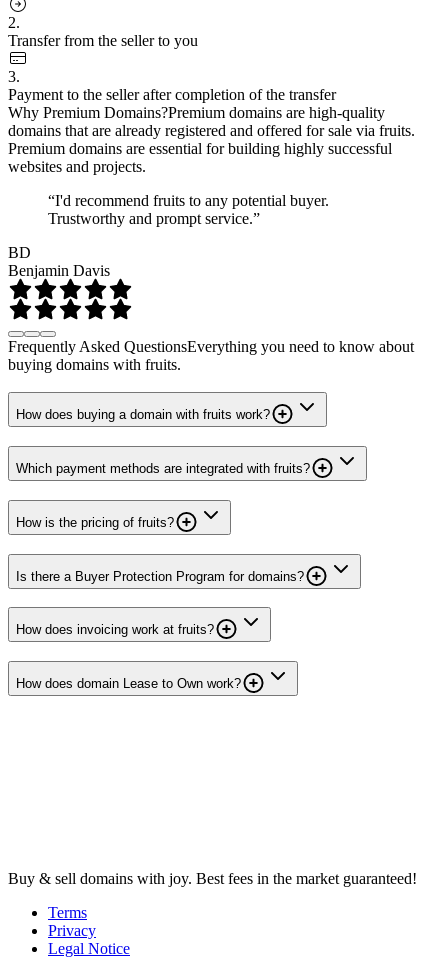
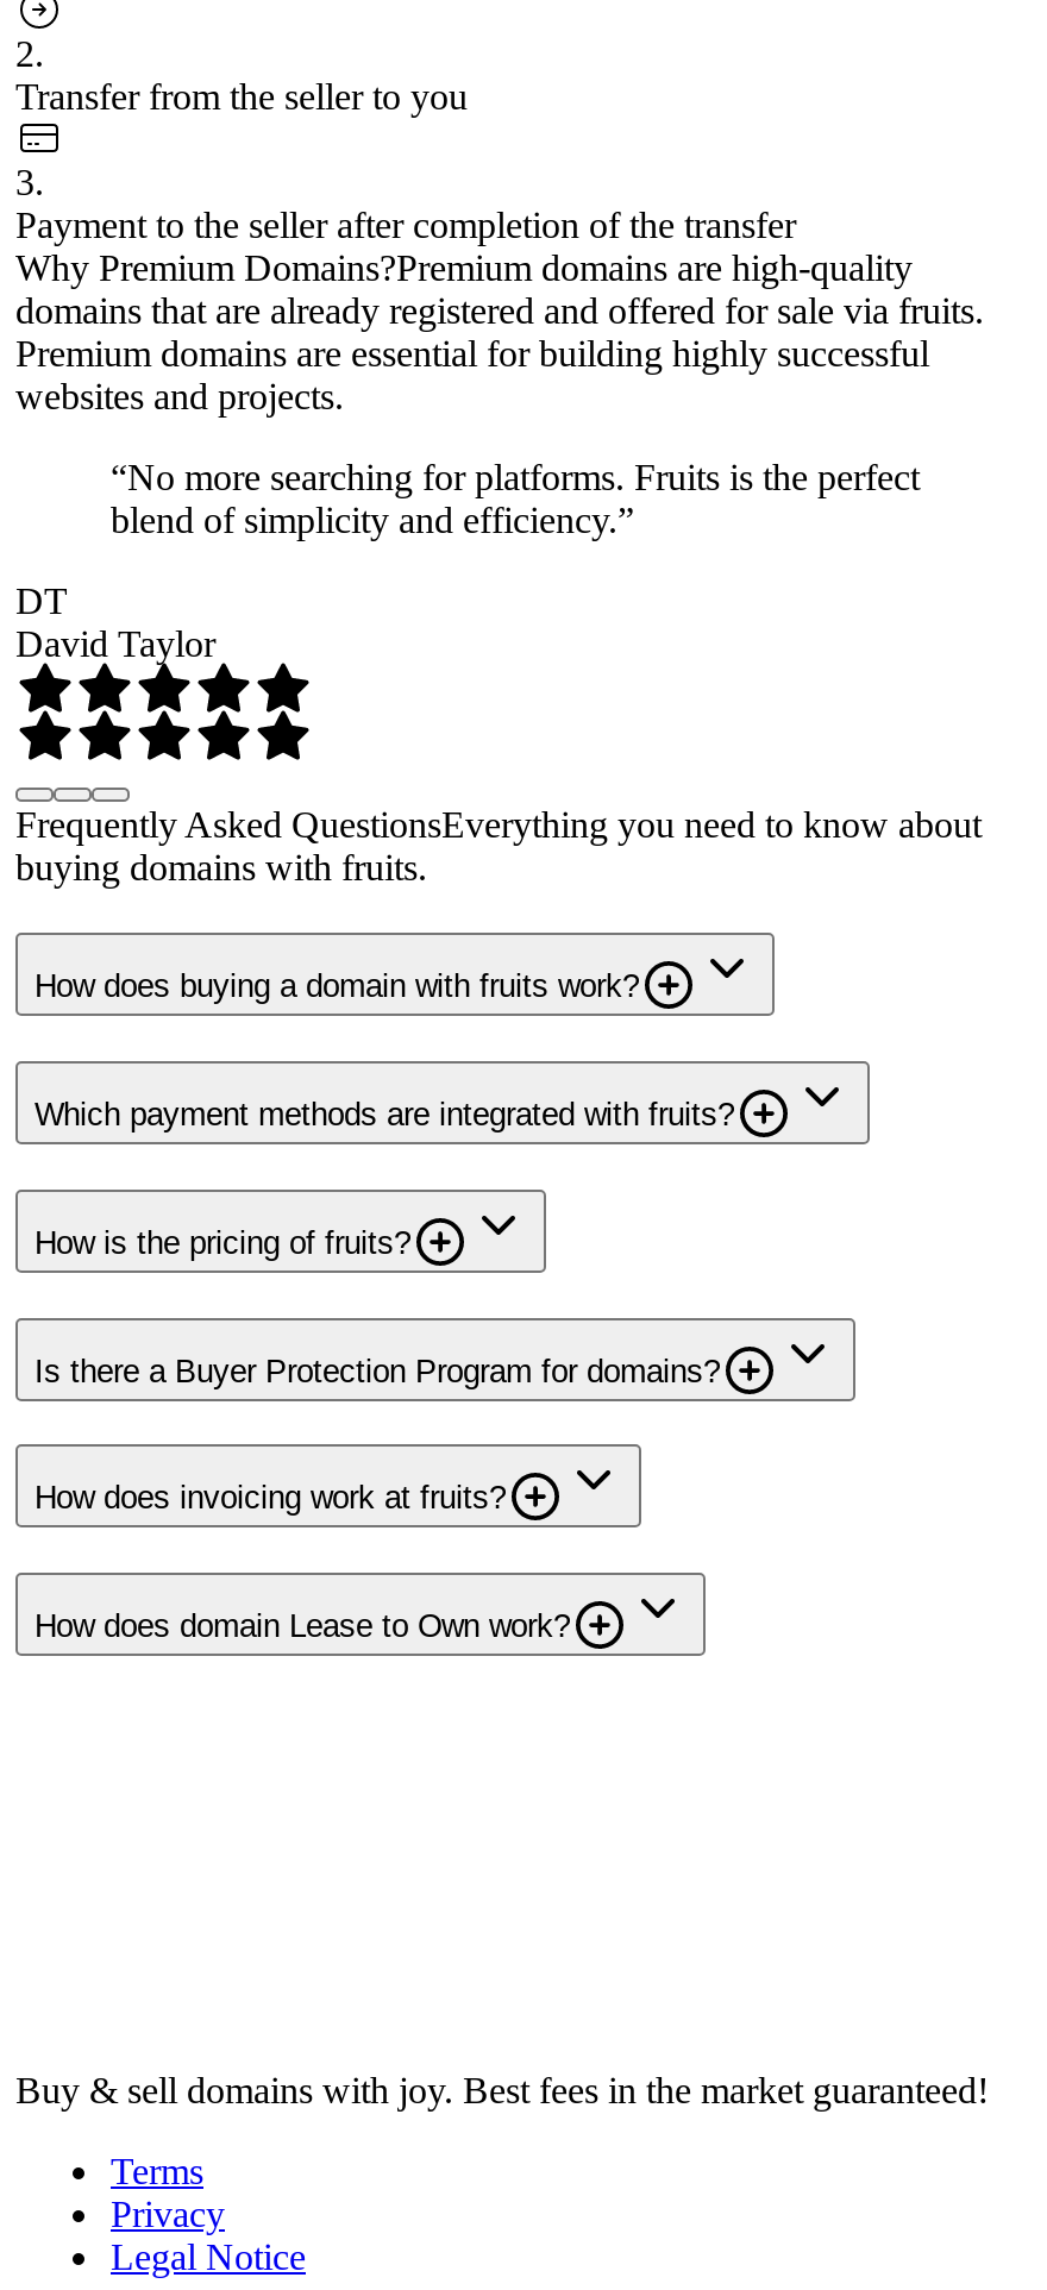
- “I'd recommend fruits to any potential buyer.
- Trustworthy and prompt service.”
+ “No more searching for platforms. Fruits is the perfect
+ blend of simplicity and efficiency.”

- BD
- Benjamin Davis
+ DT
+ David Taylor
